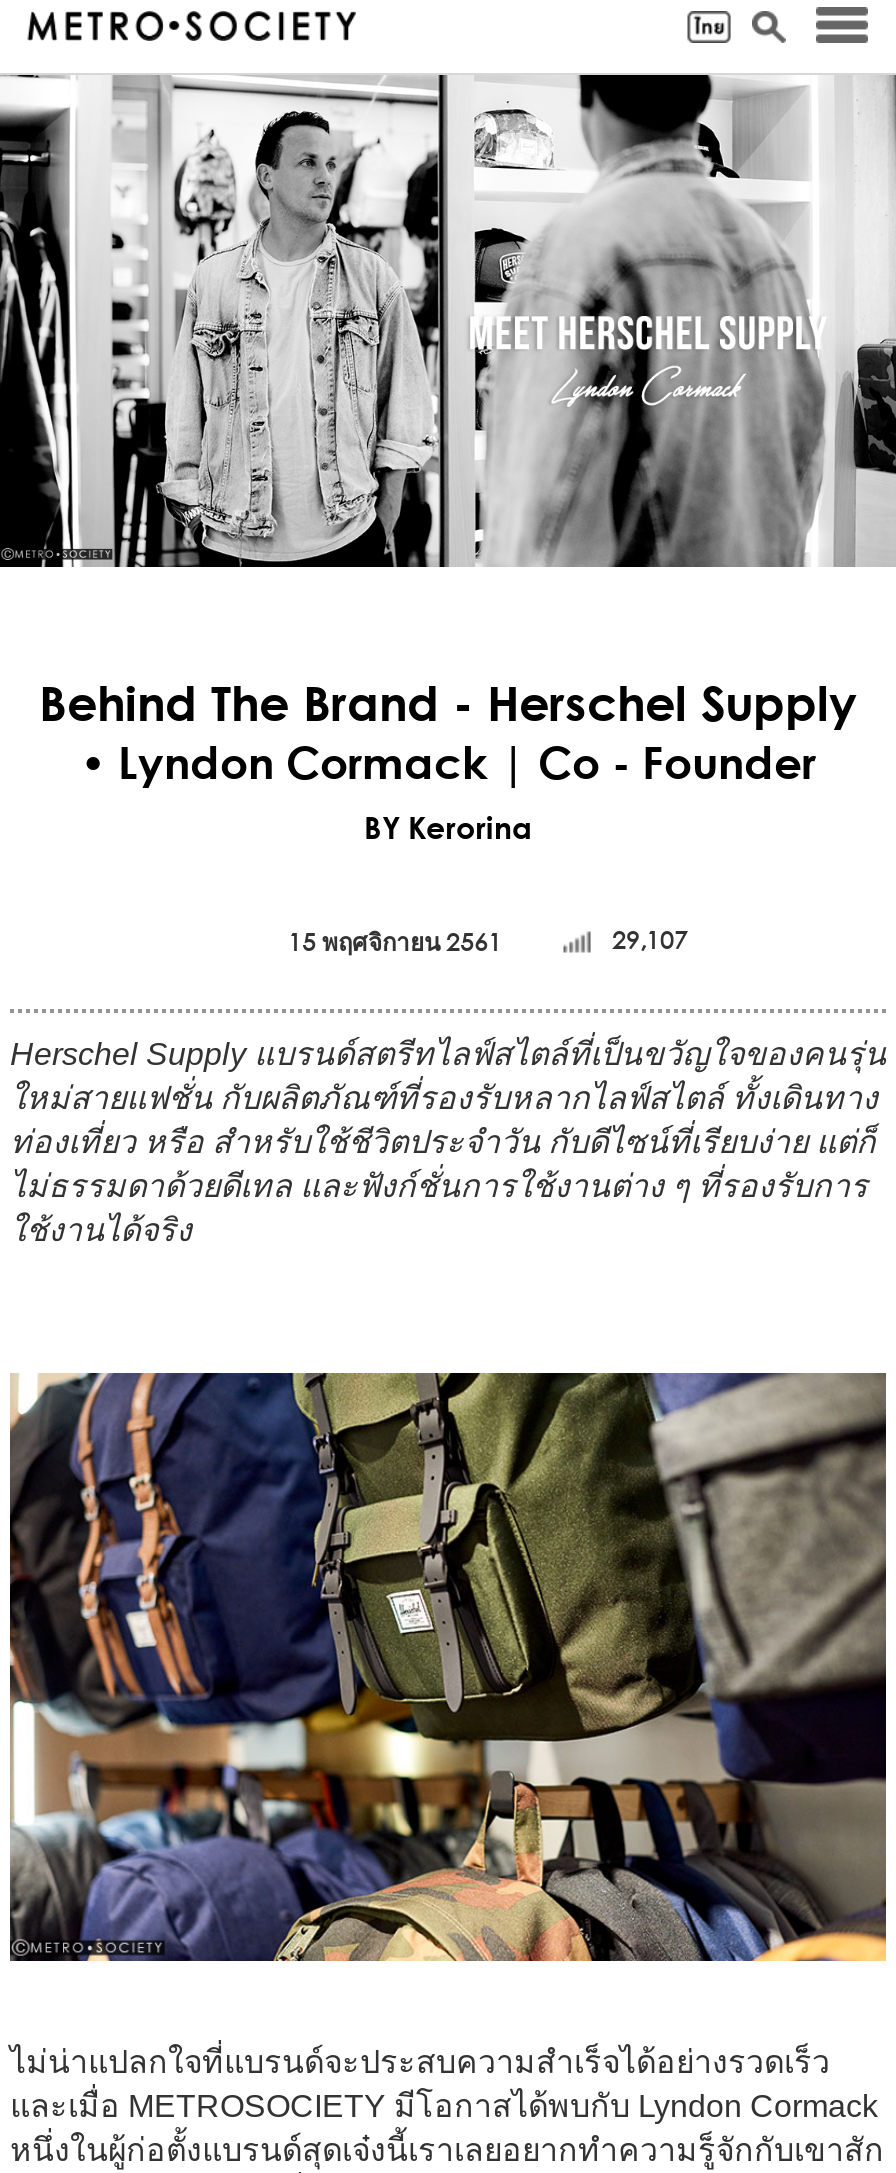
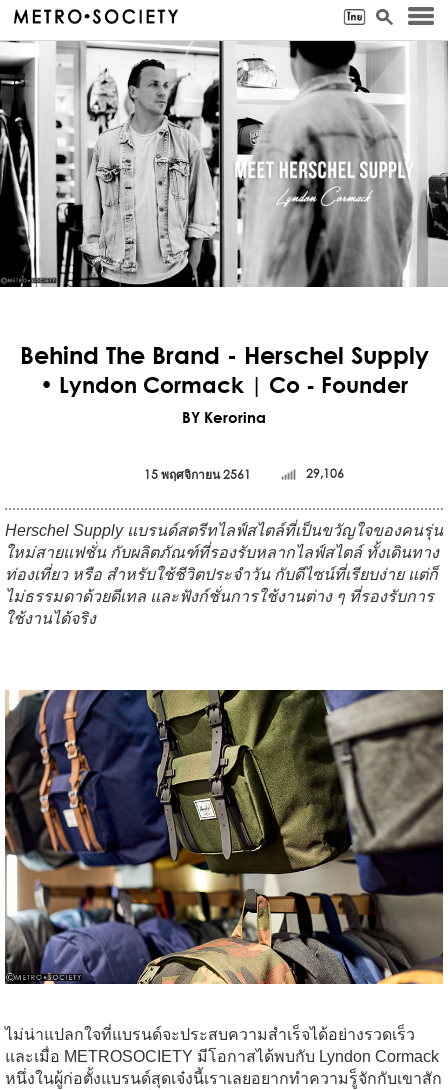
- 29,107
+ 29,106
